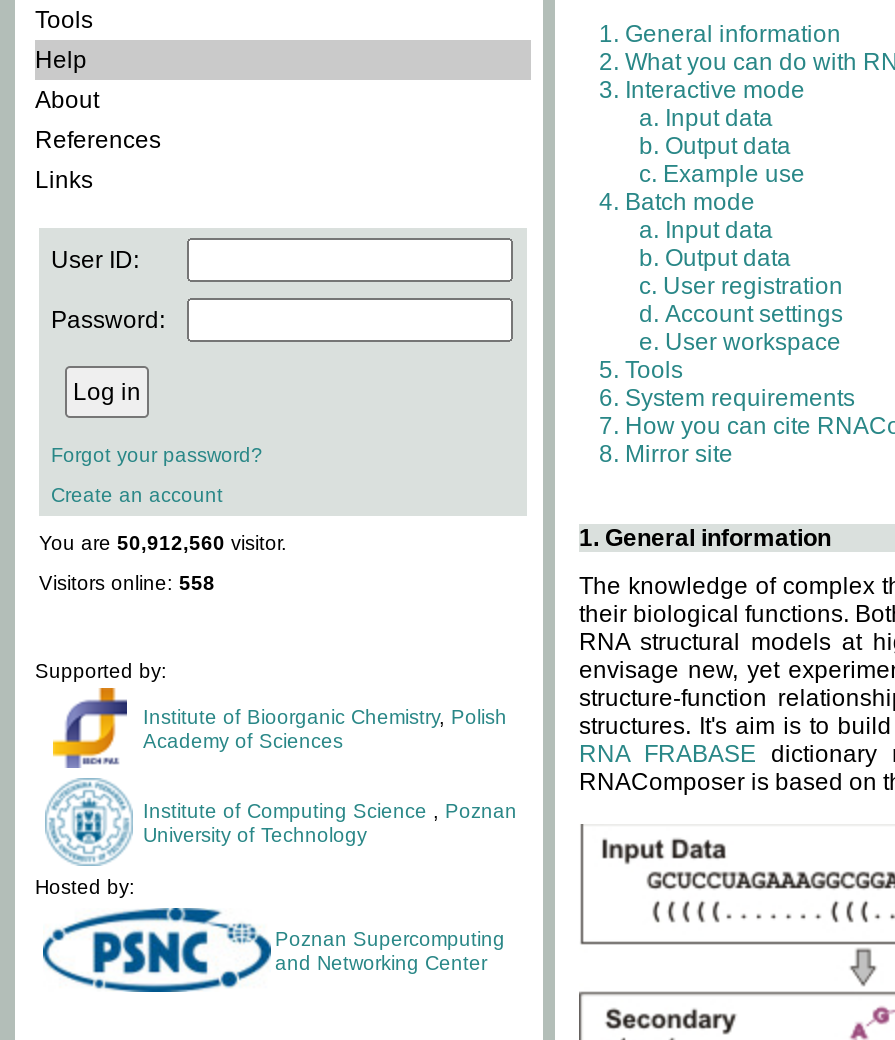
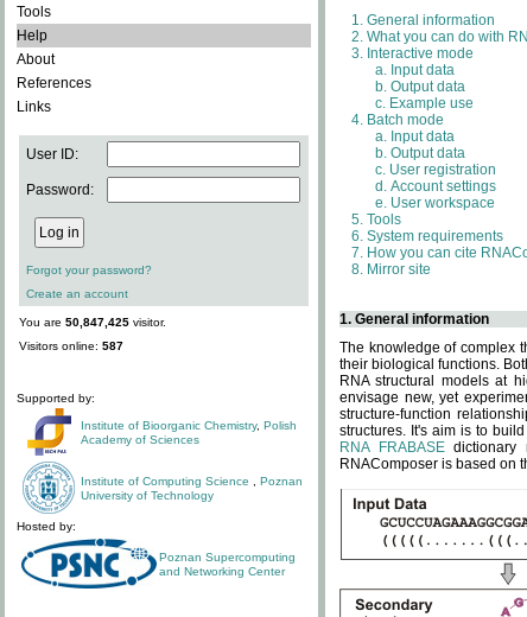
- You are 50,912,560 visitor.
+ You are 50,847,425 visitor.

- Visitors online: 558
+ Visitors online: 587
